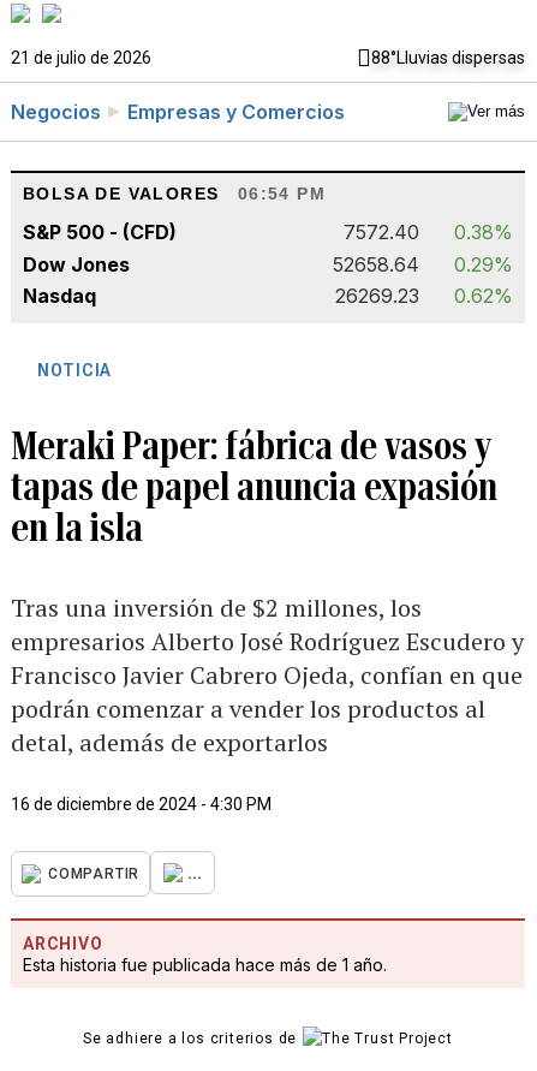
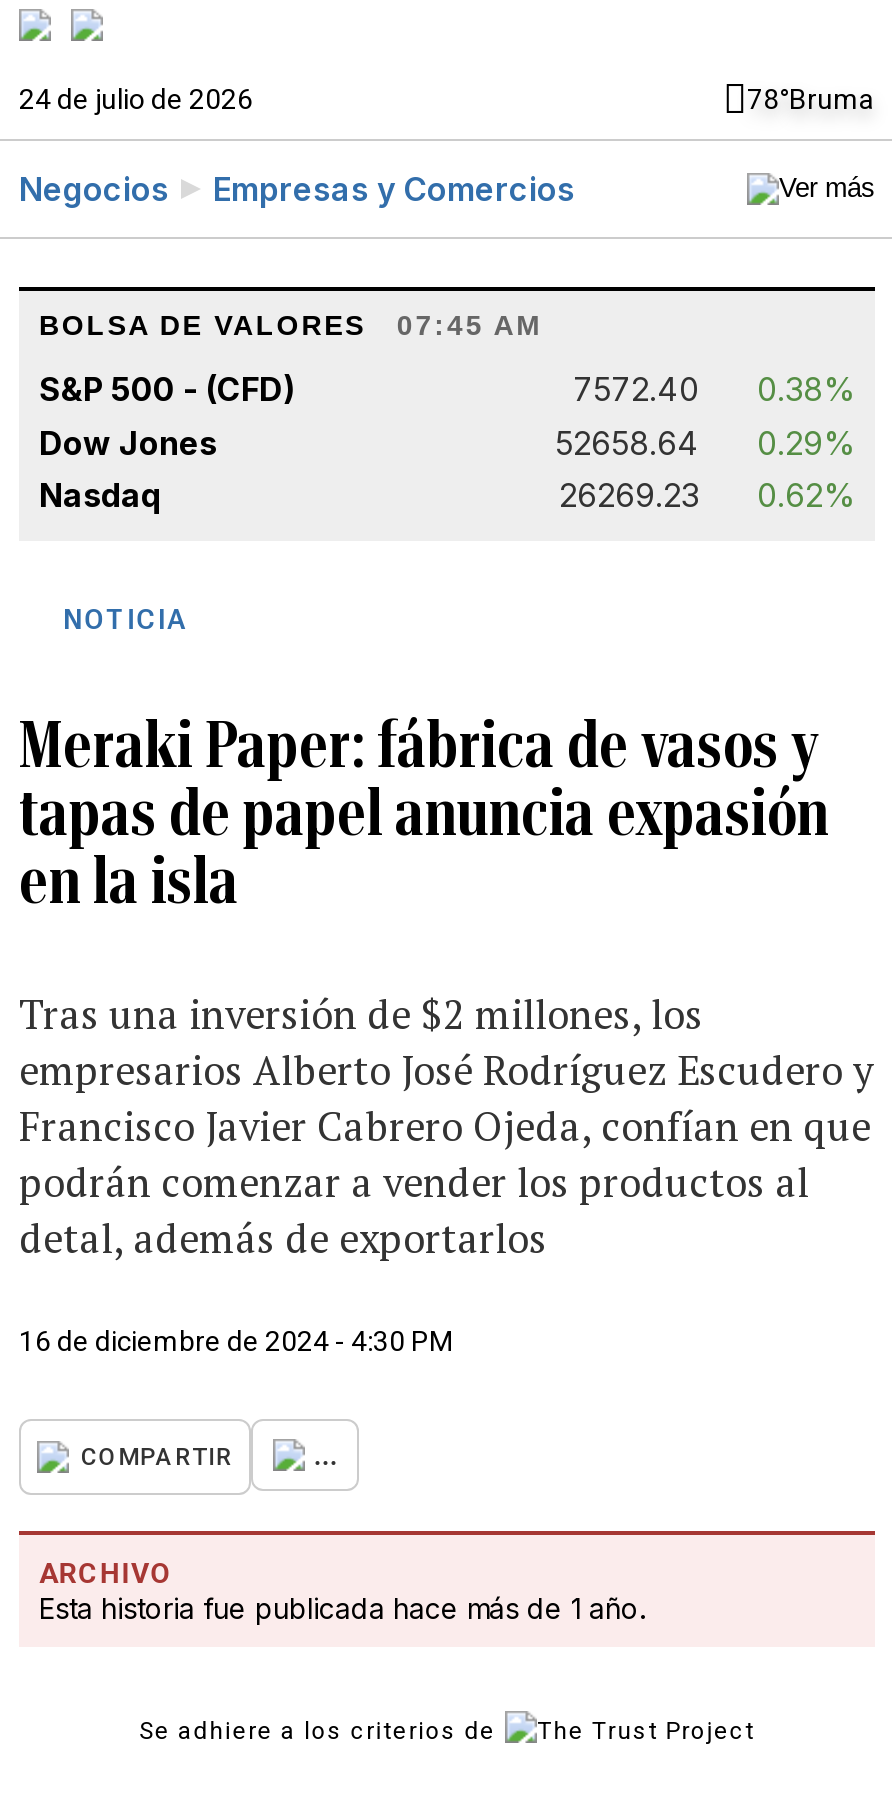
- 21 de julio de 2026
- 88°Lluvias dispersas
+ 24 de julio de 2026
+ 78°Bruma

- BOLSA DE VALORES 06:54 PM
+ BOLSA DE VALORES 07:45 AM
